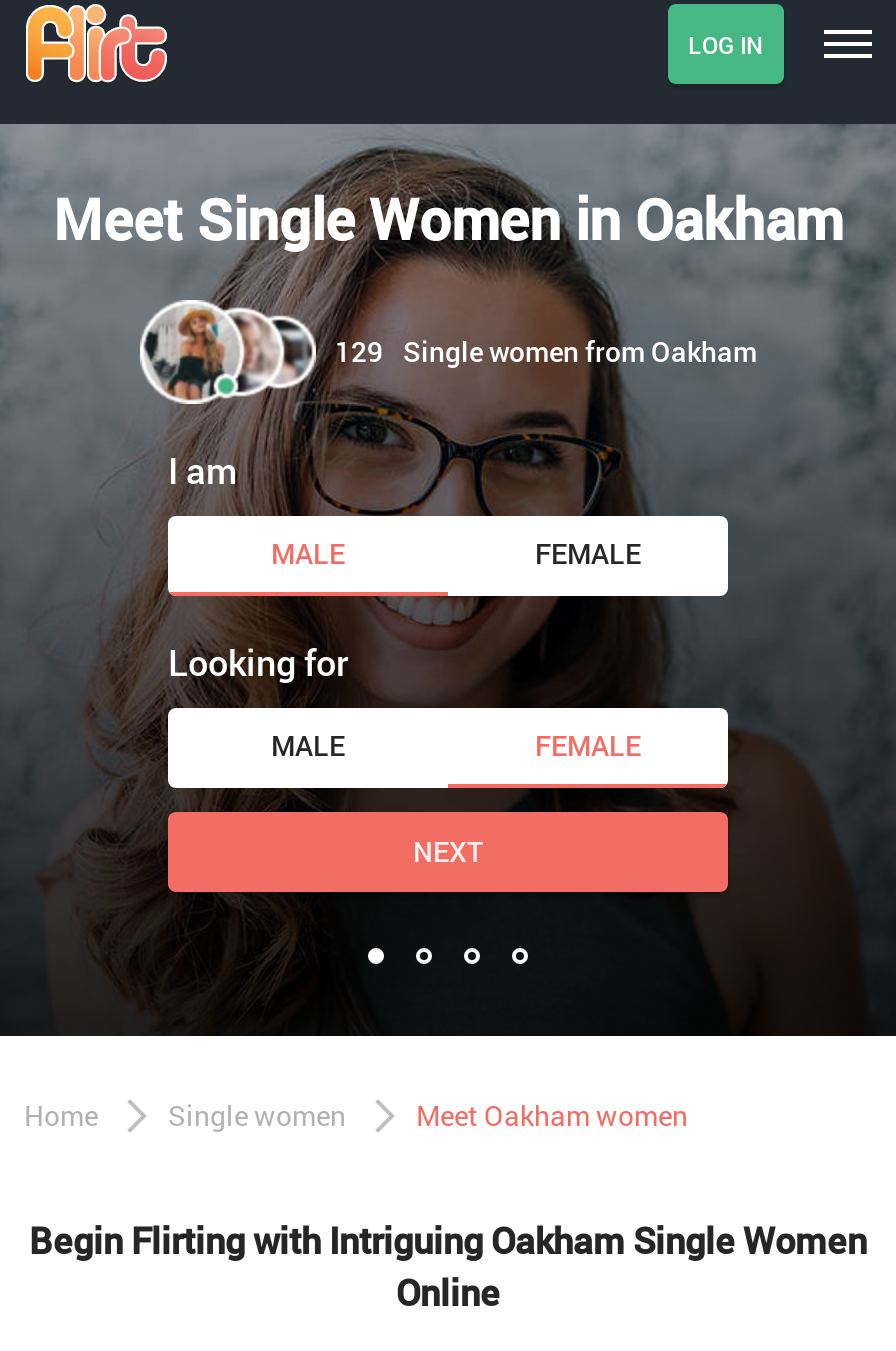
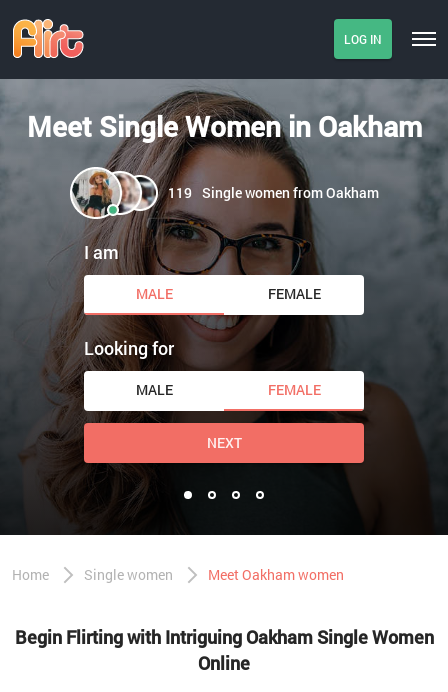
- 129 Single women from Oakham
+ 119 Single women from Oakham
